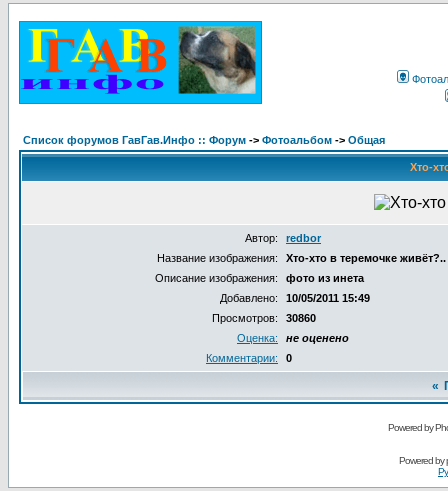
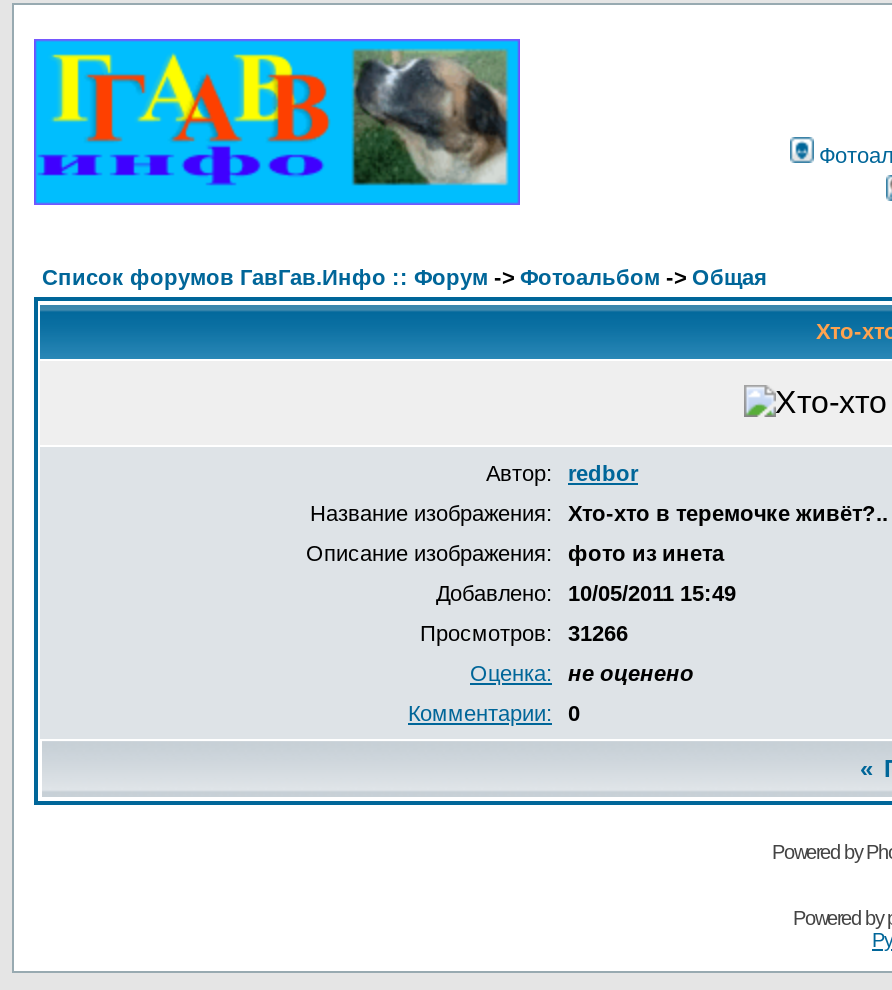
- Просмотров: 30860
+ Просмотров: 31266
